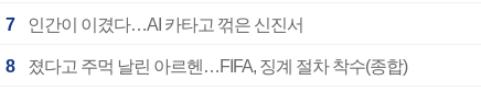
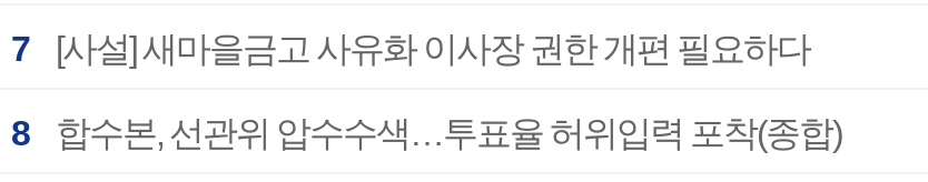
- 인간이 이겼다…AI 카타고 꺾은 신진서
+ [사설] 새마을금고 사유화 이사장 권한 개편 필요하다

- 졌다고 주먹 날린 아르헨…FIFA, 징계 절차 착수(종합)
+ 합수본, 선관위 압수수색…투표율 허위입력 포착(종합)
